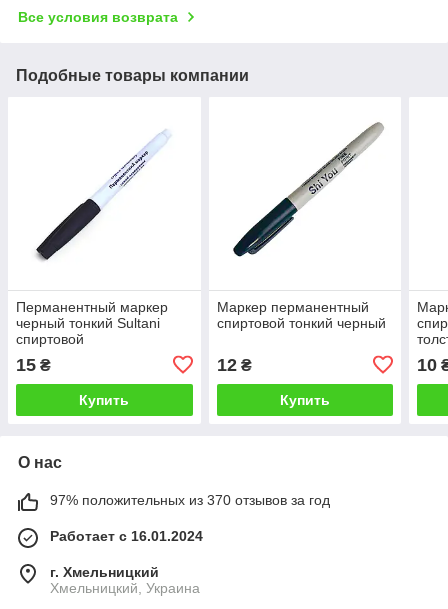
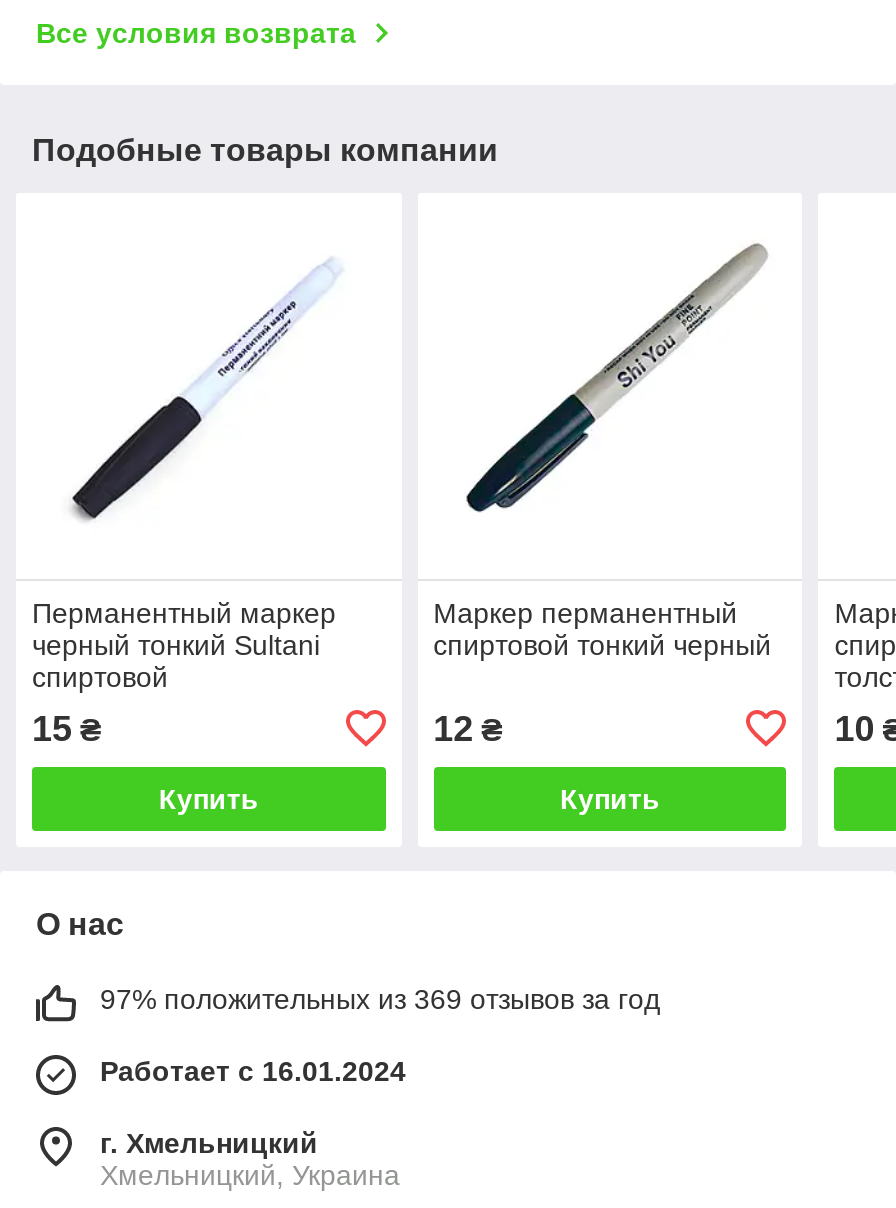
- 97% положительных из 370 отзывов за год
+ 97% положительных из 369 отзывов за год
